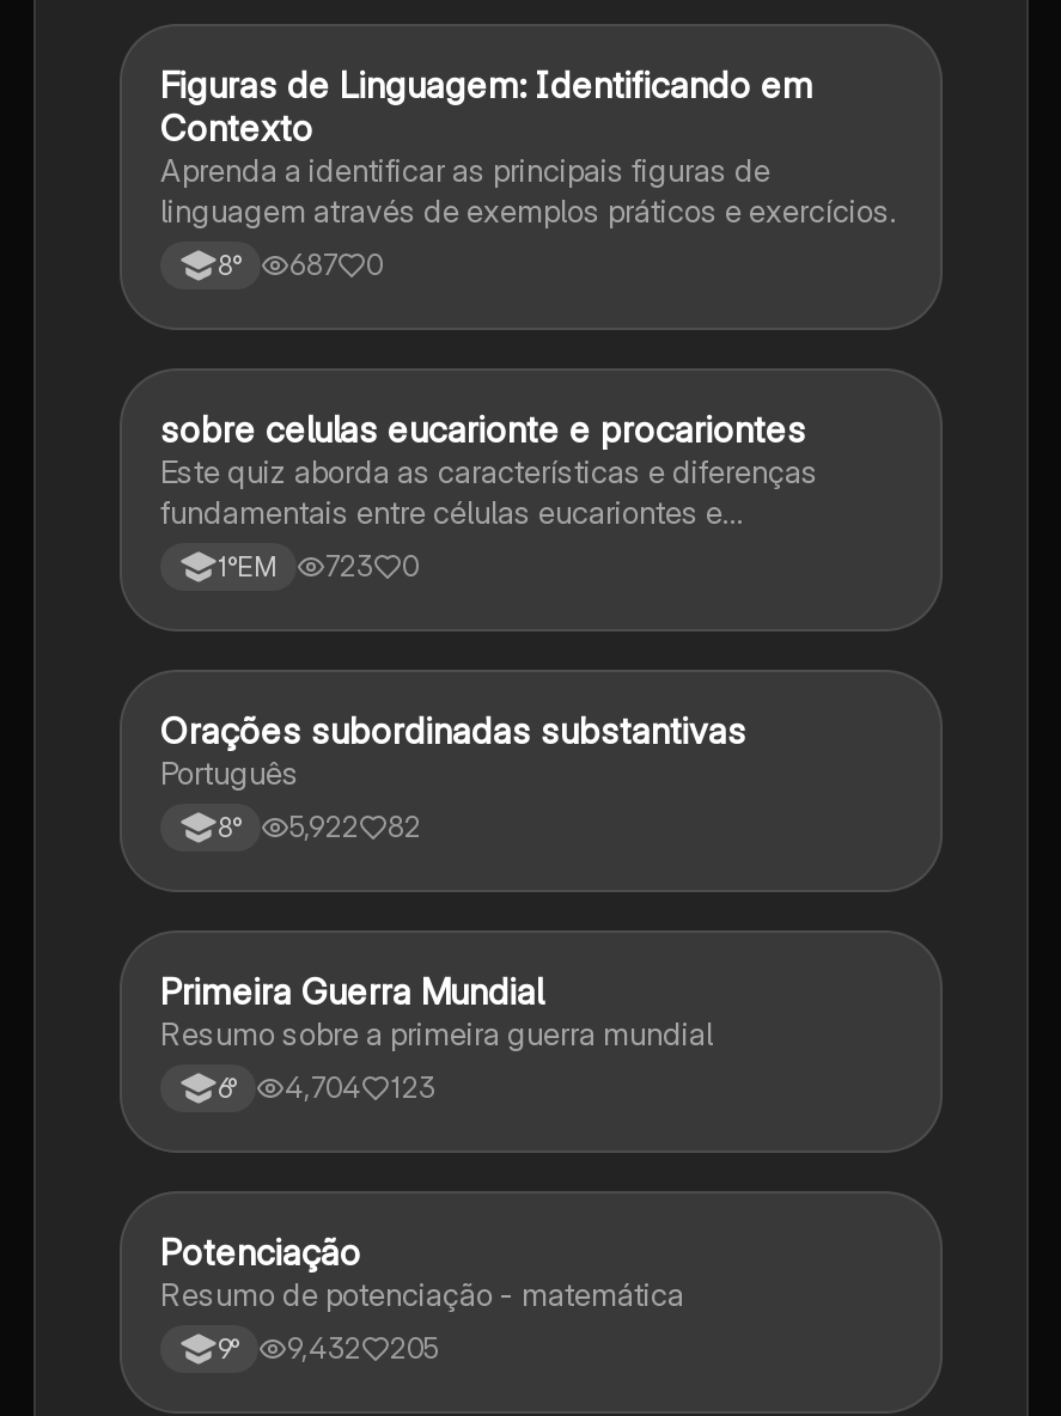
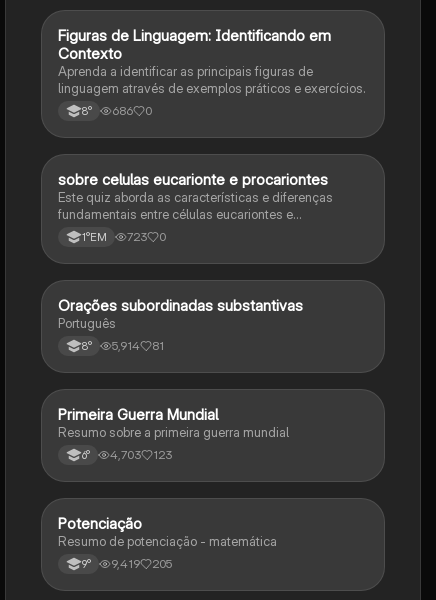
- 687
+ 686

- 5,922
+ 5,914

- 82
+ 81

- 6° 4,704 123
+ 6° 4,703 123

- 9° 9,432 205
+ 9° 9,419 205
